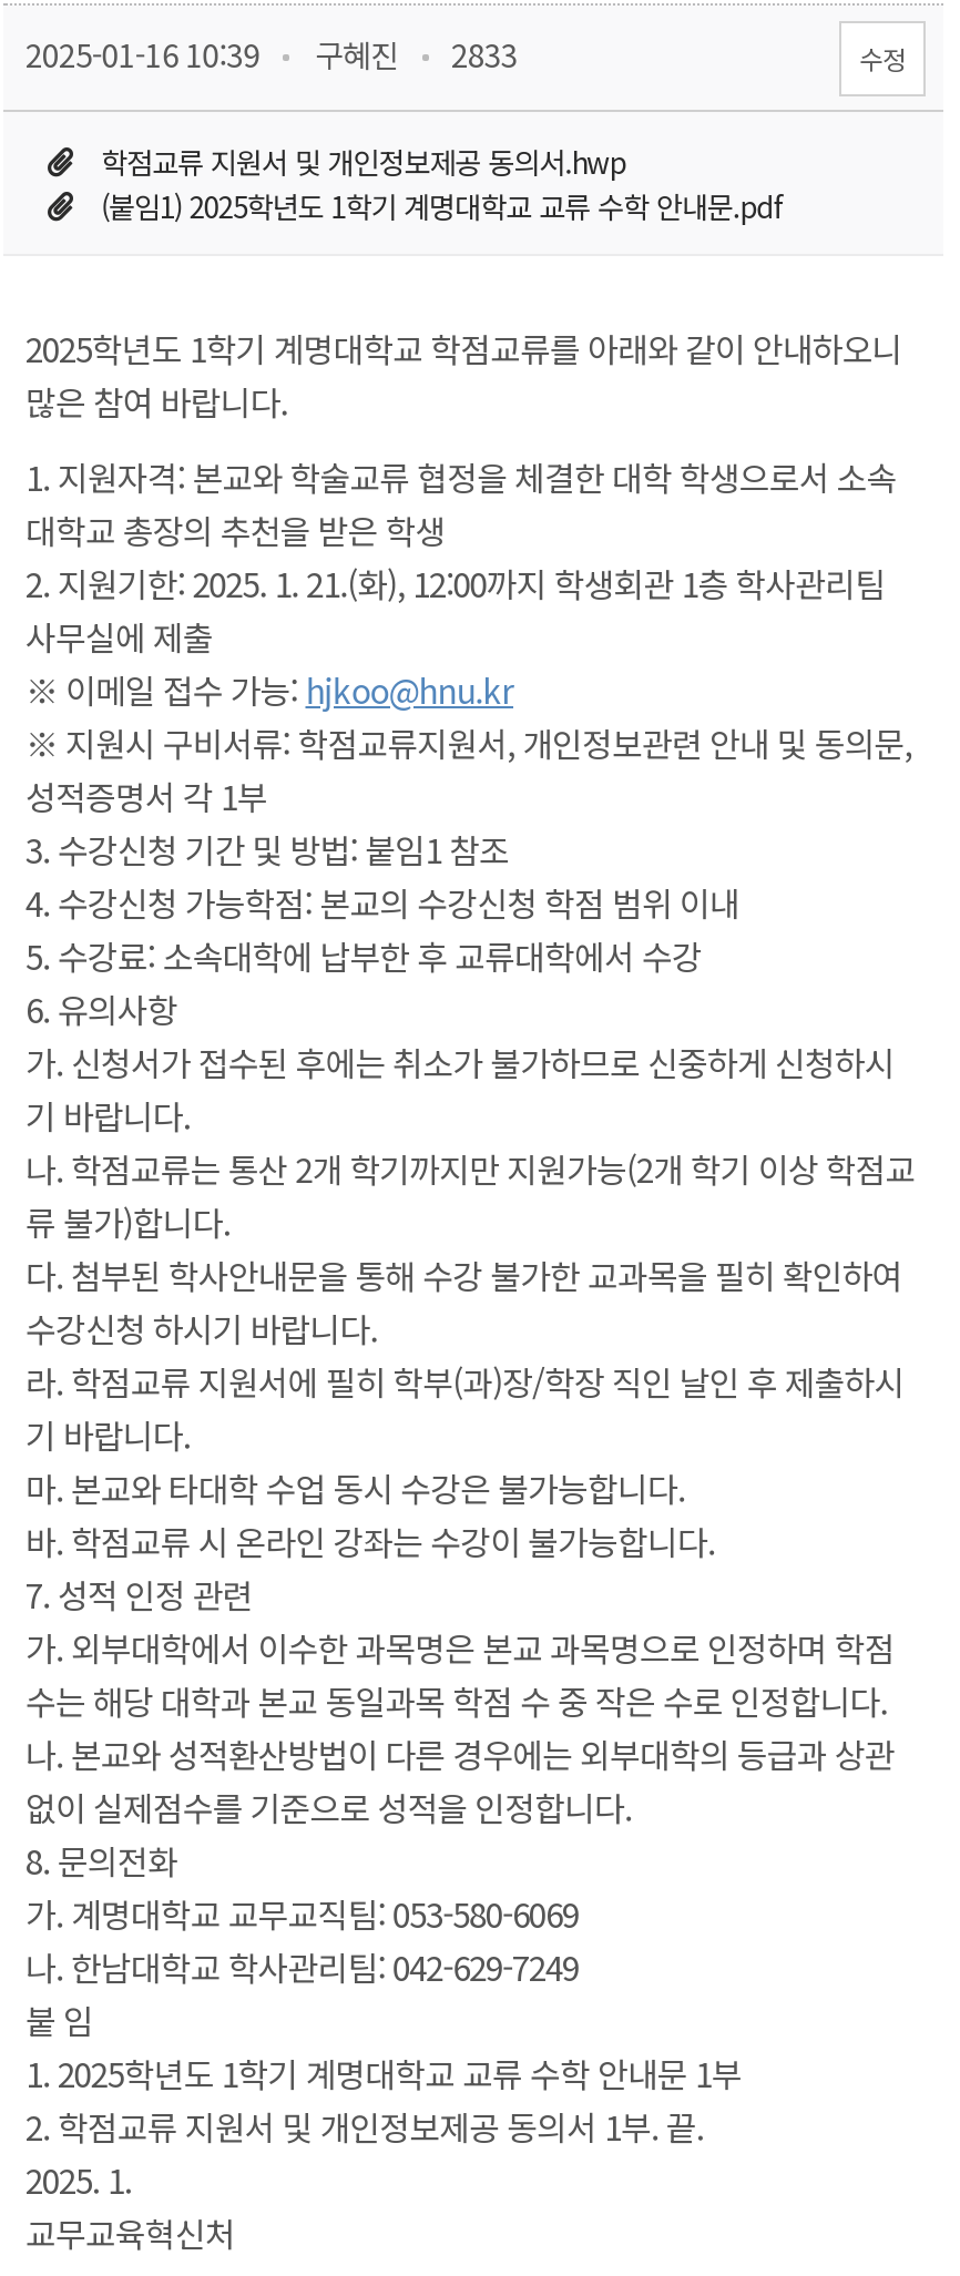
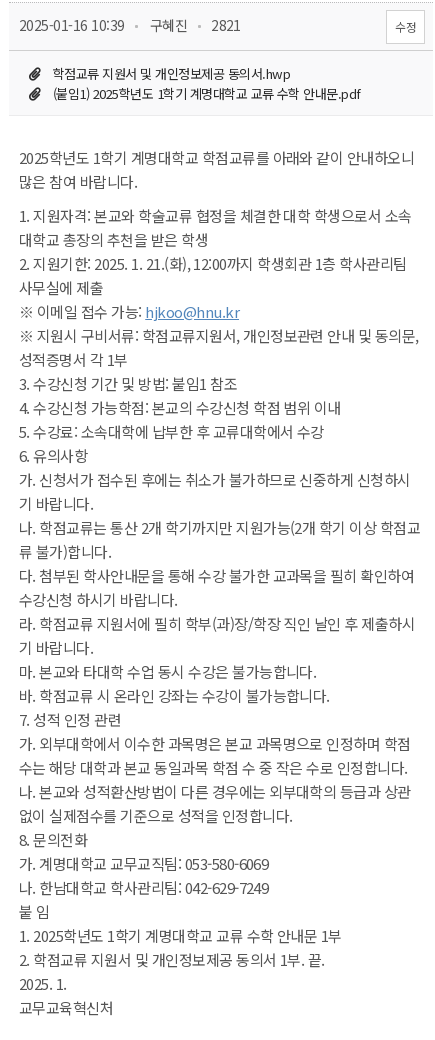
- 2025-01-16 10:39 구혜진 2833
+ 2025-01-16 10:39 구혜진 2821
